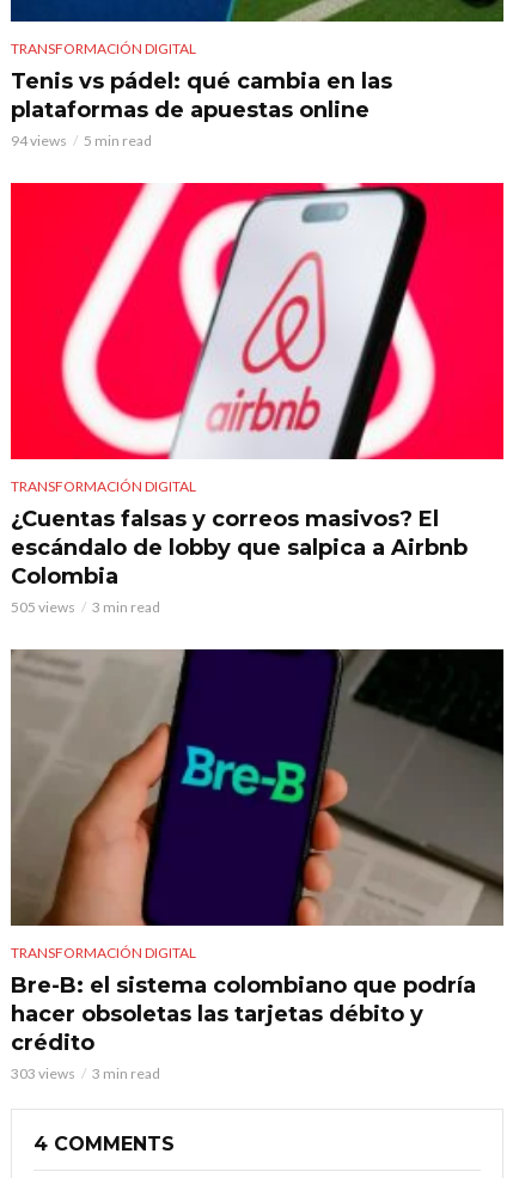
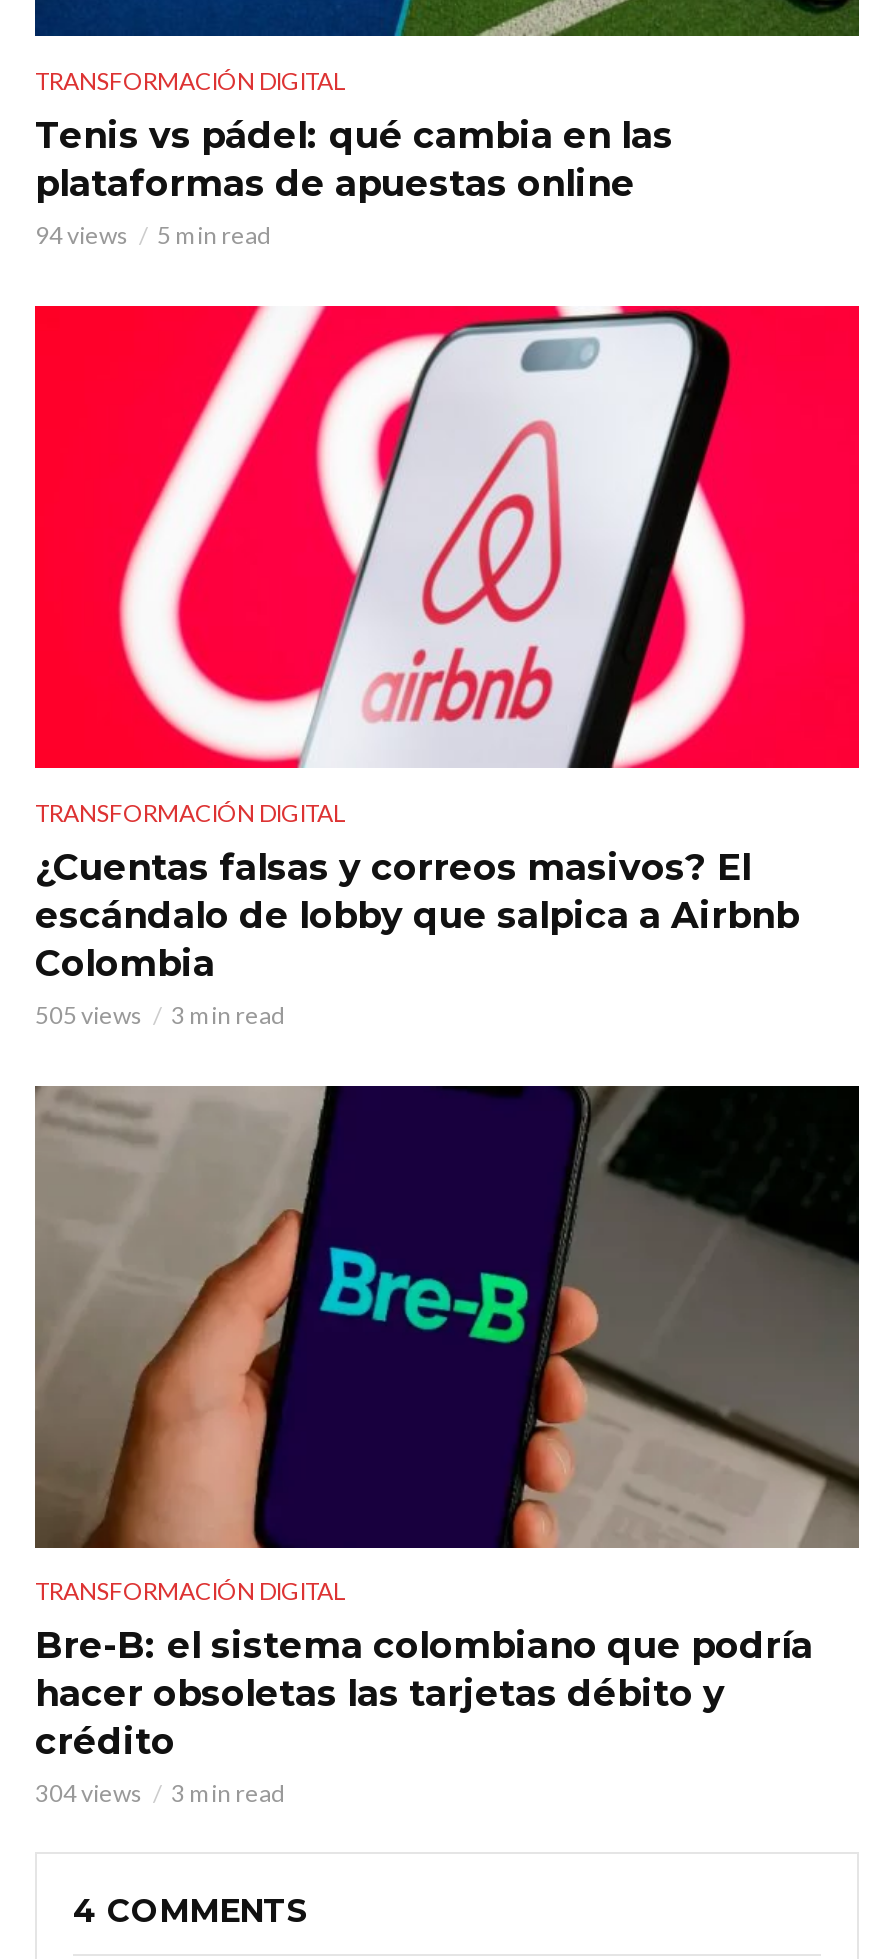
- 303 views 3 min read
+ 304 views 3 min read
